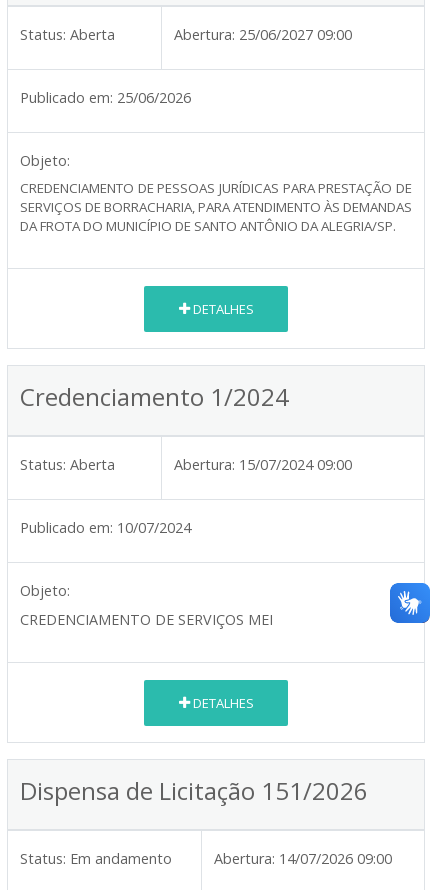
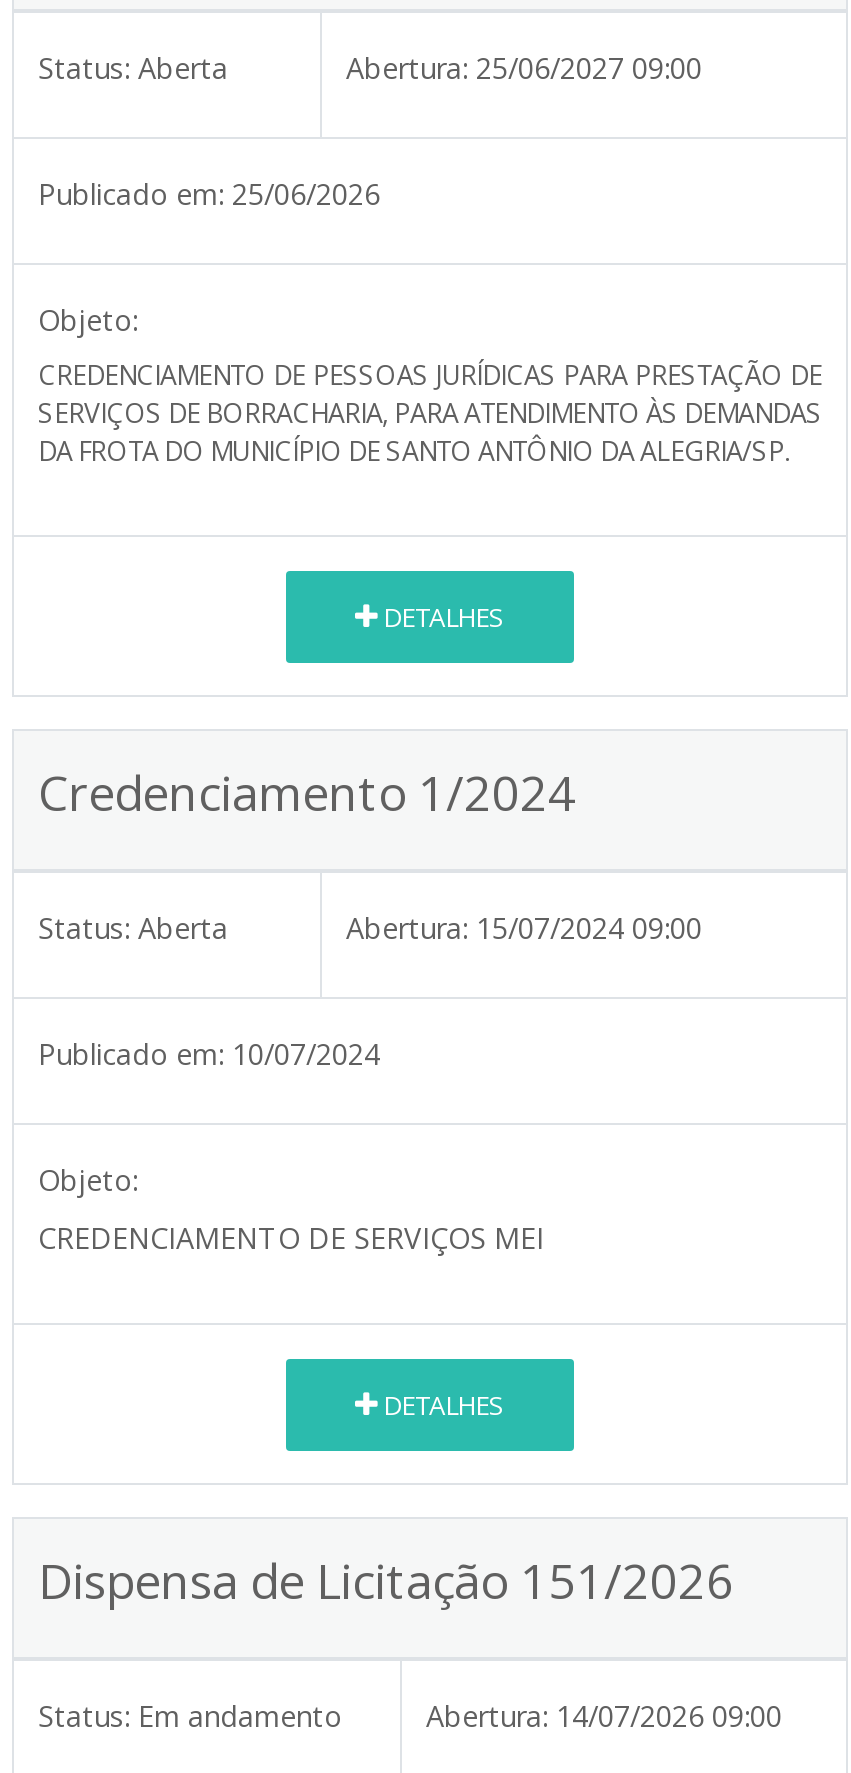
- [image]
